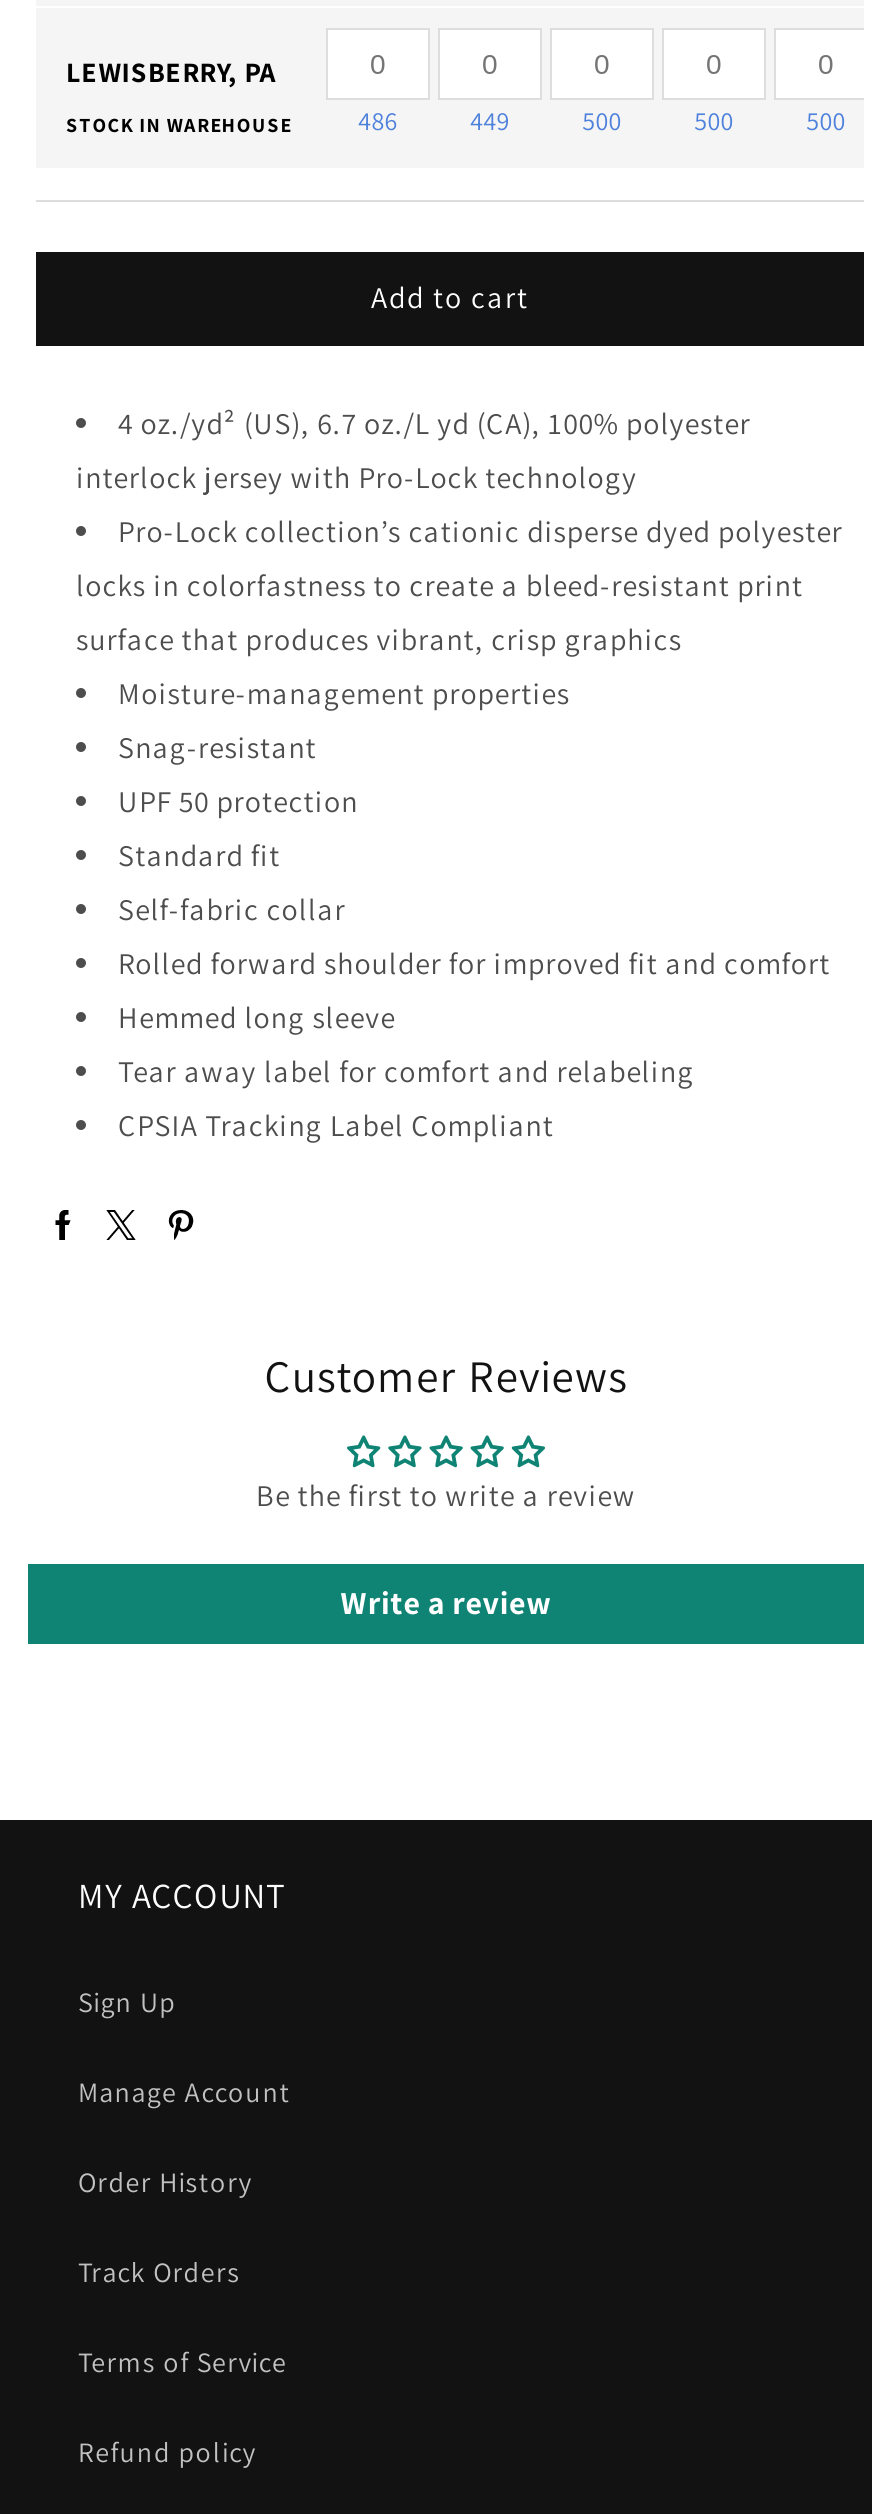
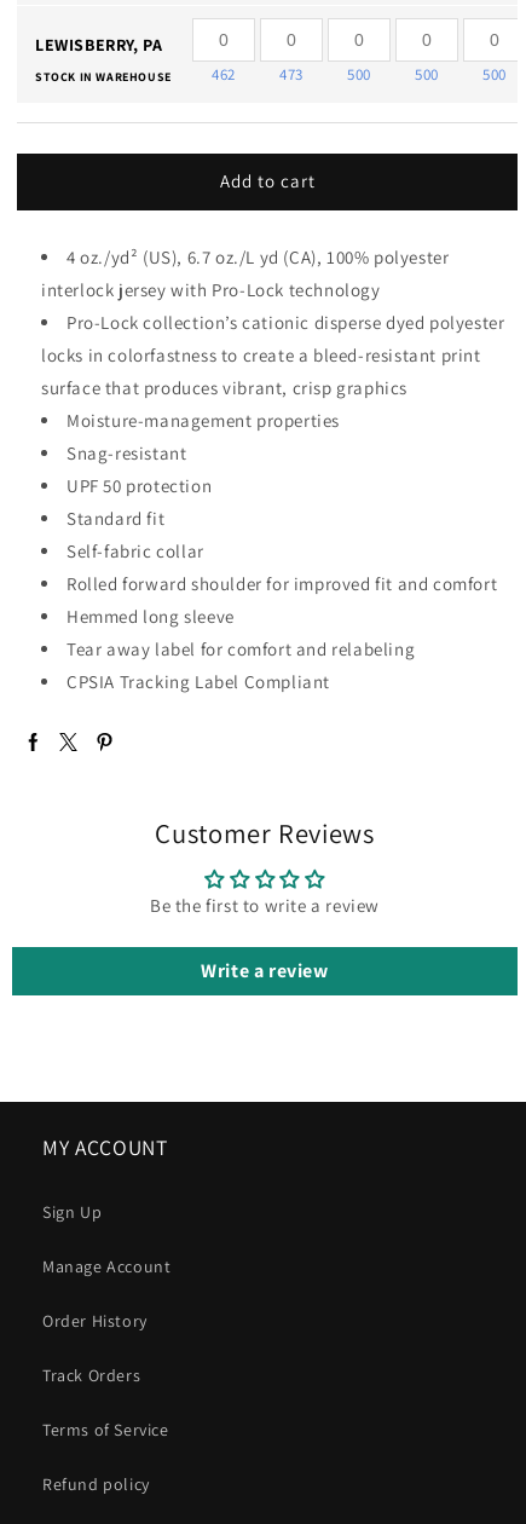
- 486
+ 462

- 449
+ 473
